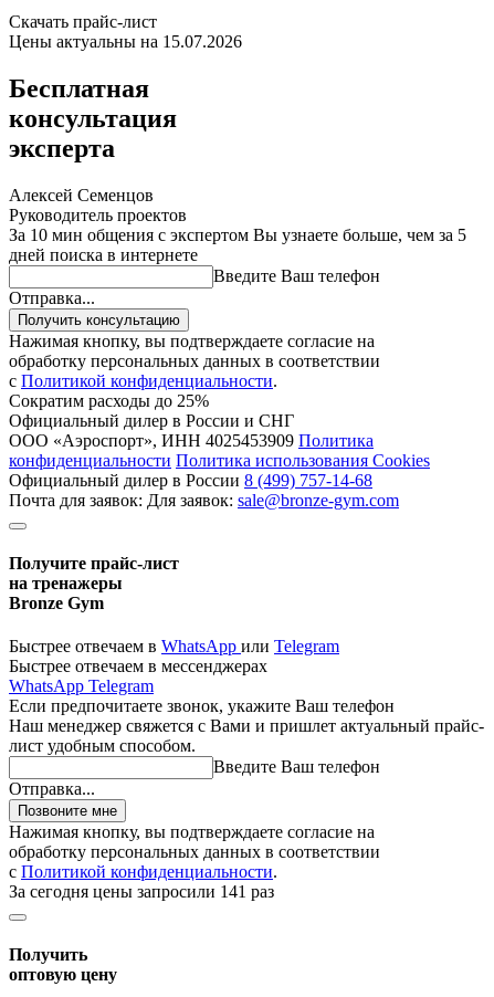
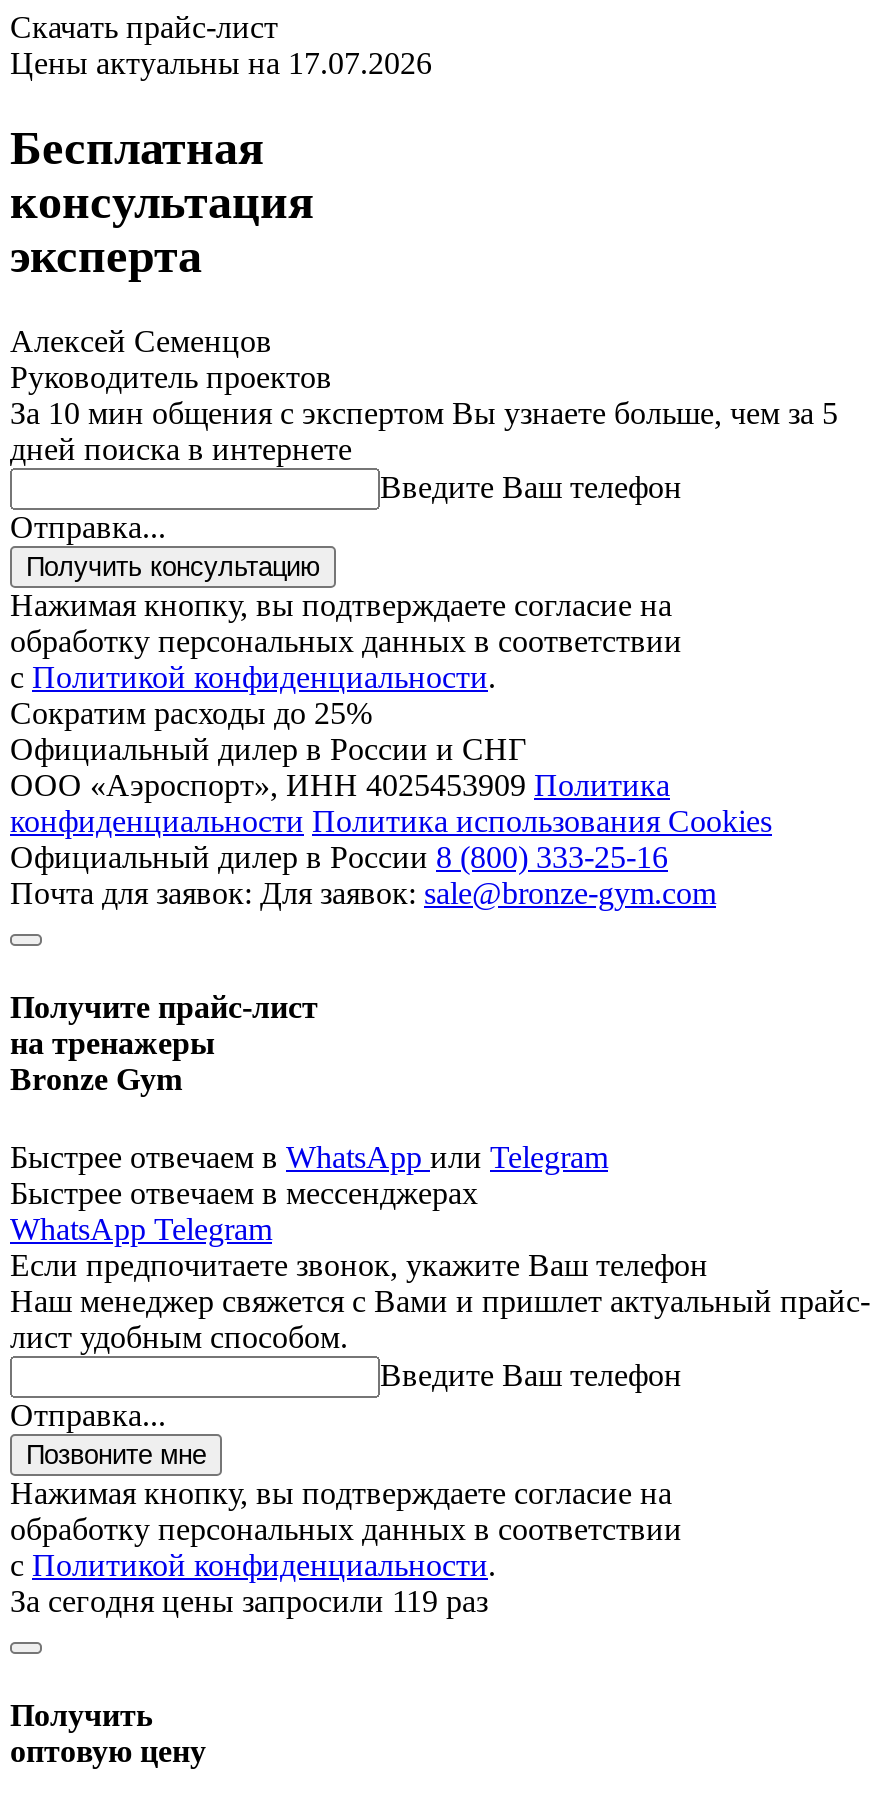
- Цены актуальны на 15.07.2026
+ Цены актуальны на 17.07.2026

- Официальный дилер в России 8 (499) 757-14-68
+ Официальный дилер в России 8 (800) 333-25-16

- За сегодня цены запросили 141 раз
+ За сегодня цены запросили 119 раз
